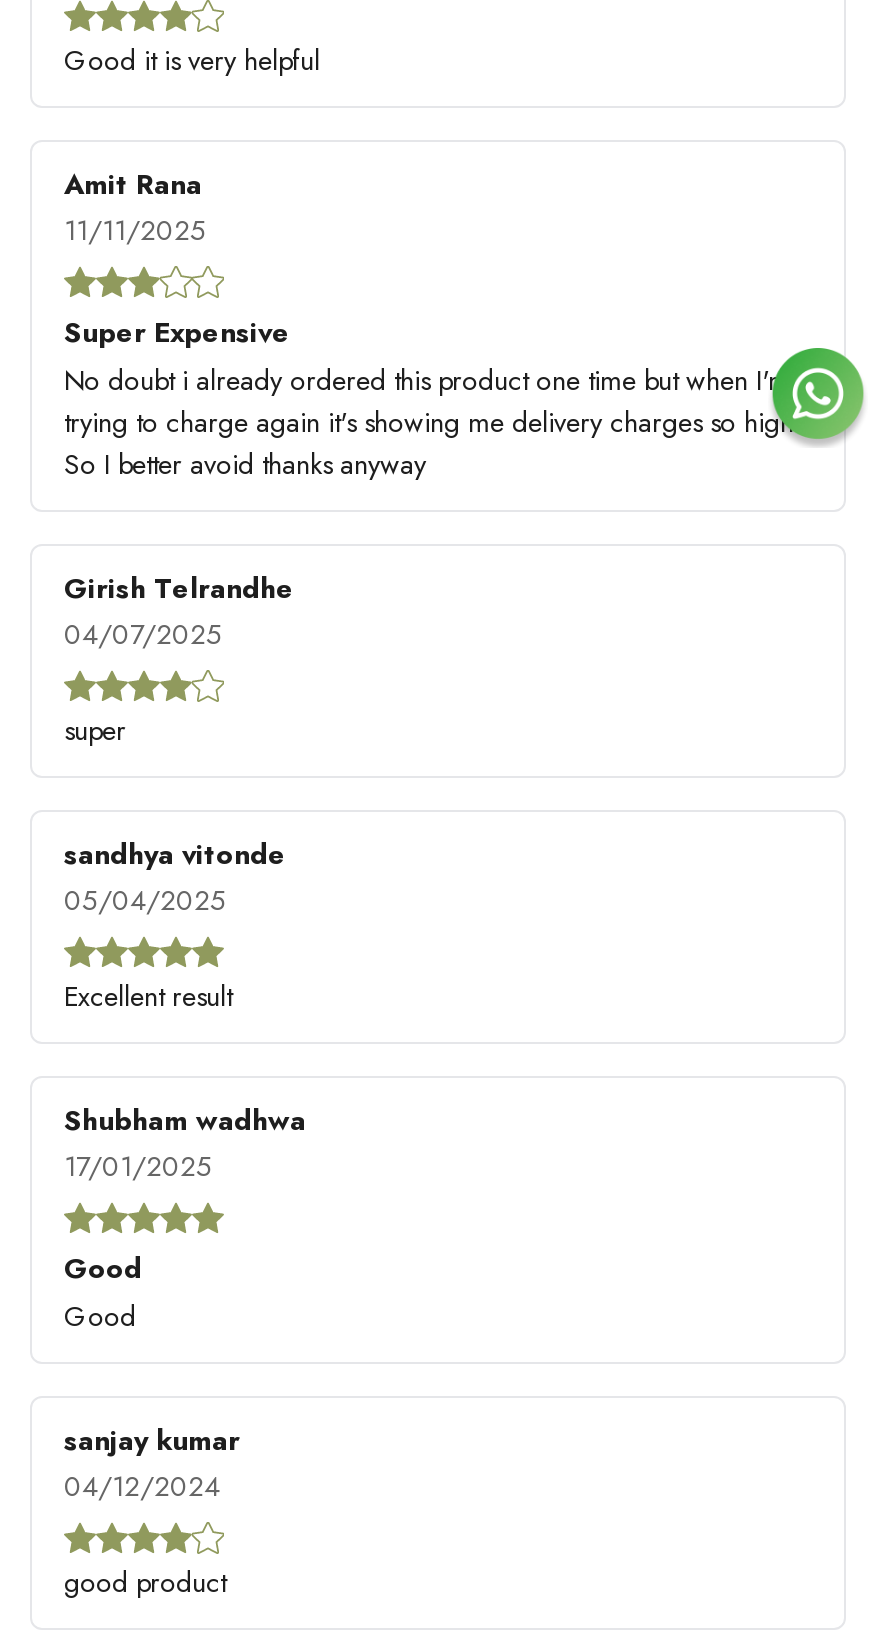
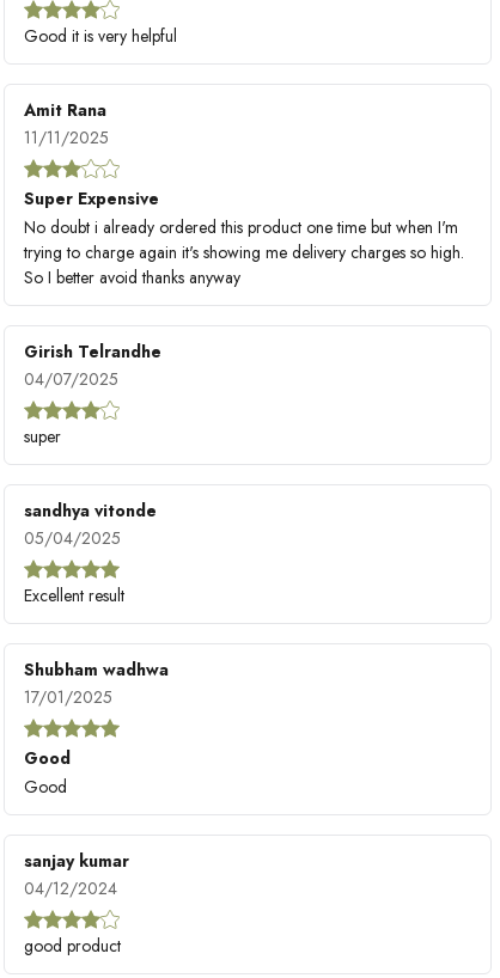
- [image]
